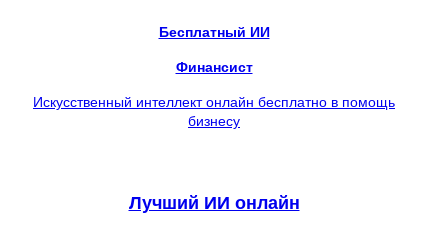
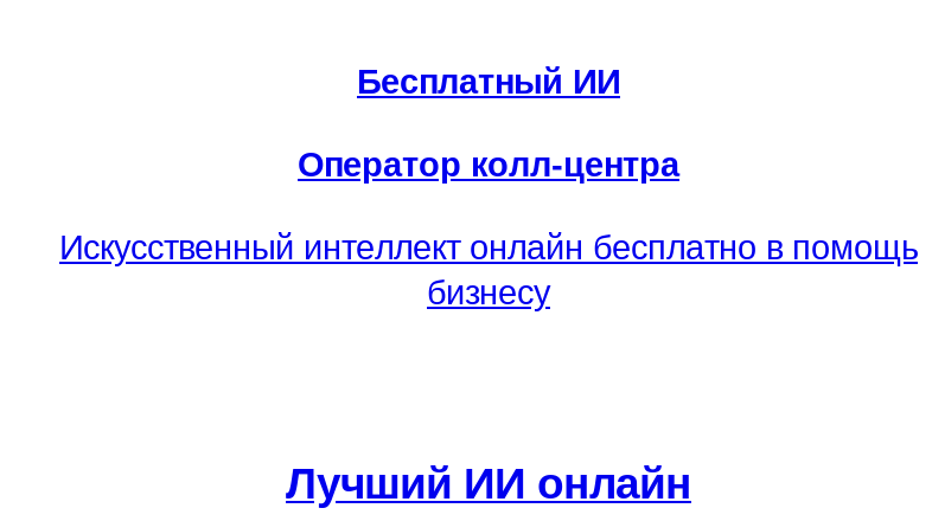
- Финансист
+ Оператор колл-центра
